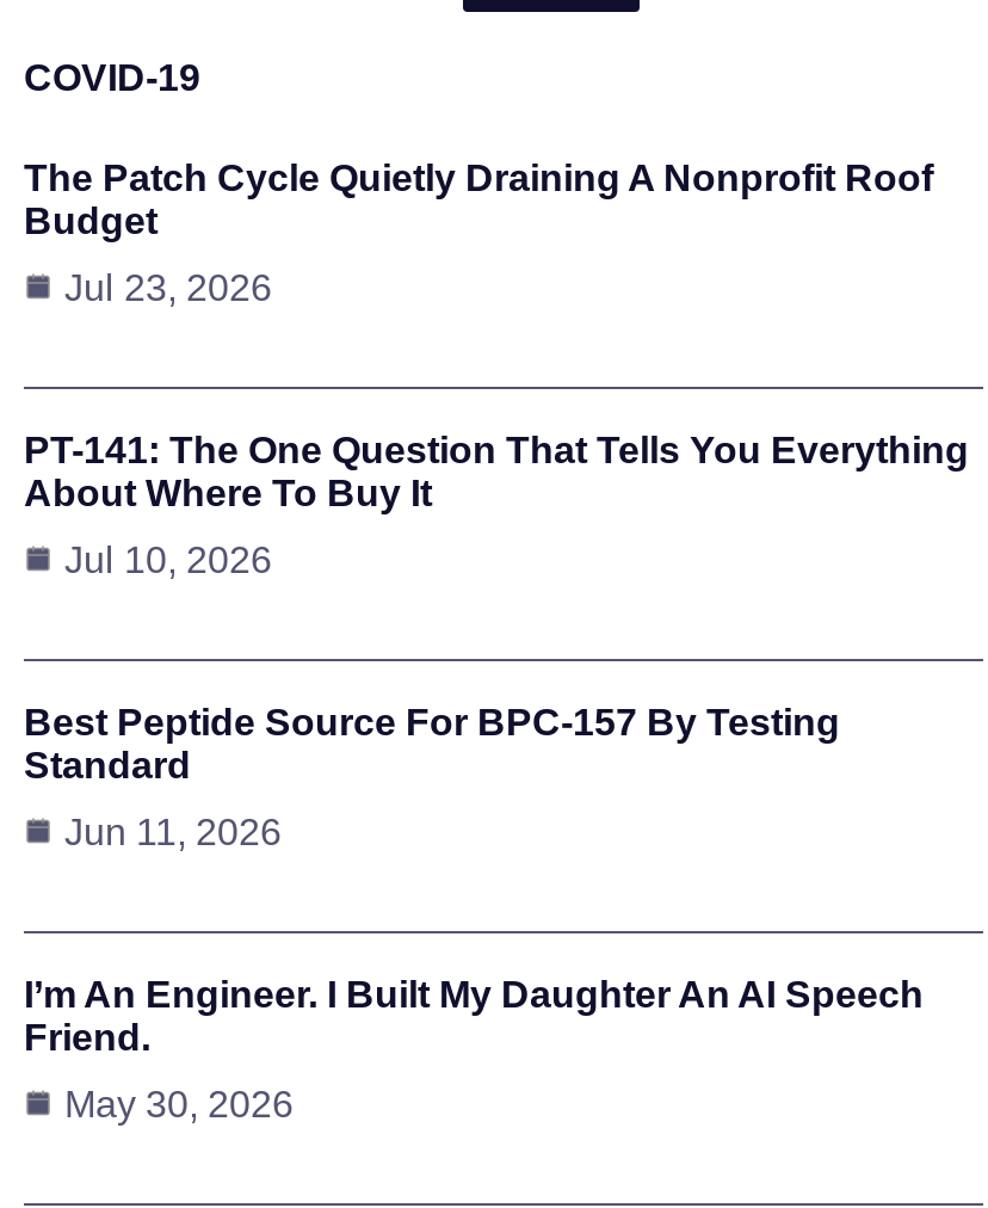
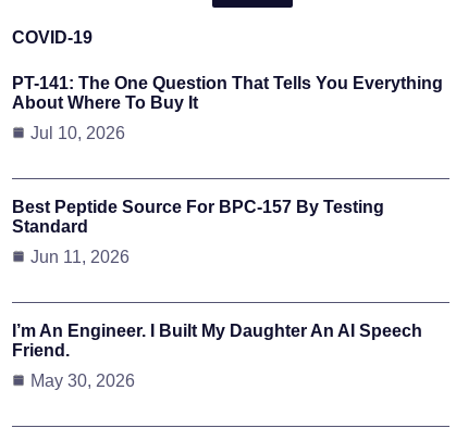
- The Patch Cycle Quietly Draining A Nonprofit Roof
- Budget
- Jul 23, 2026
